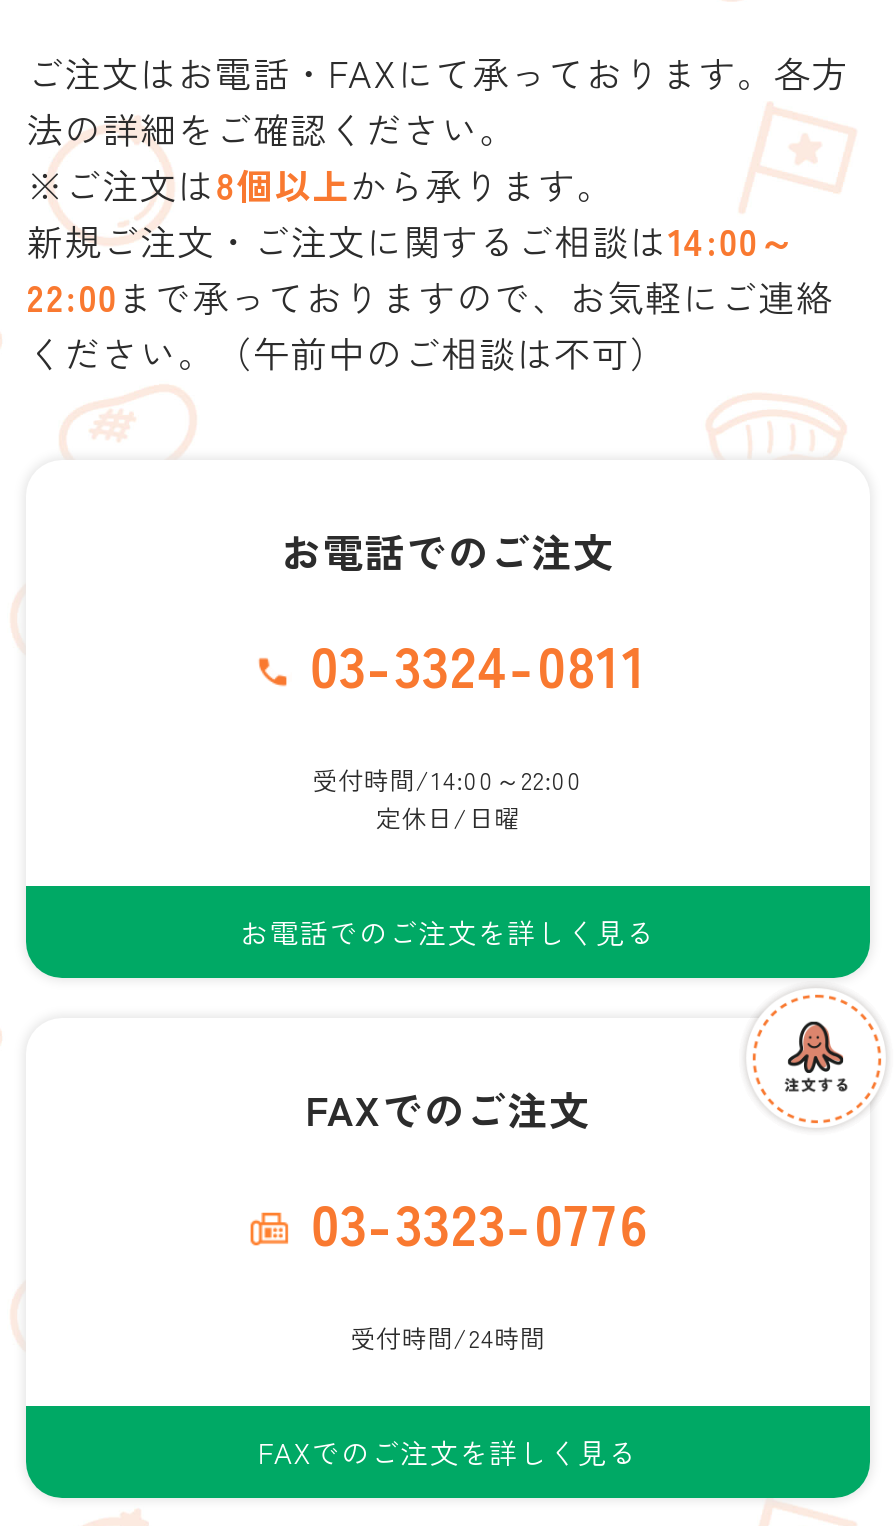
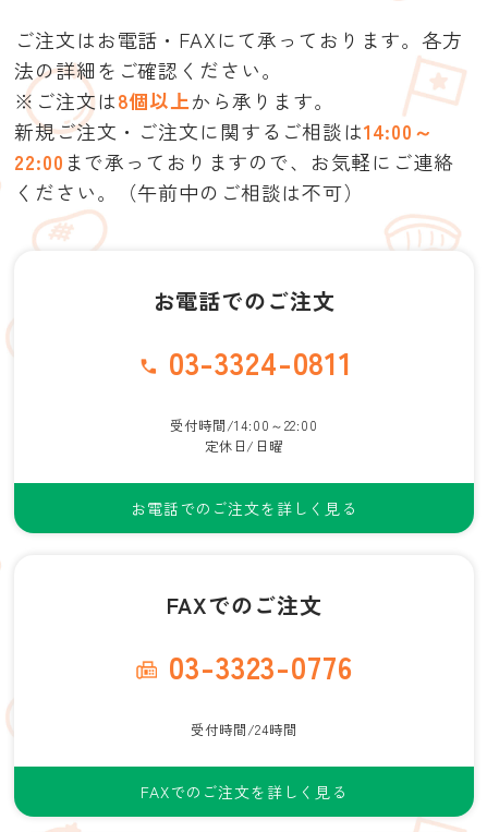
- [image]
